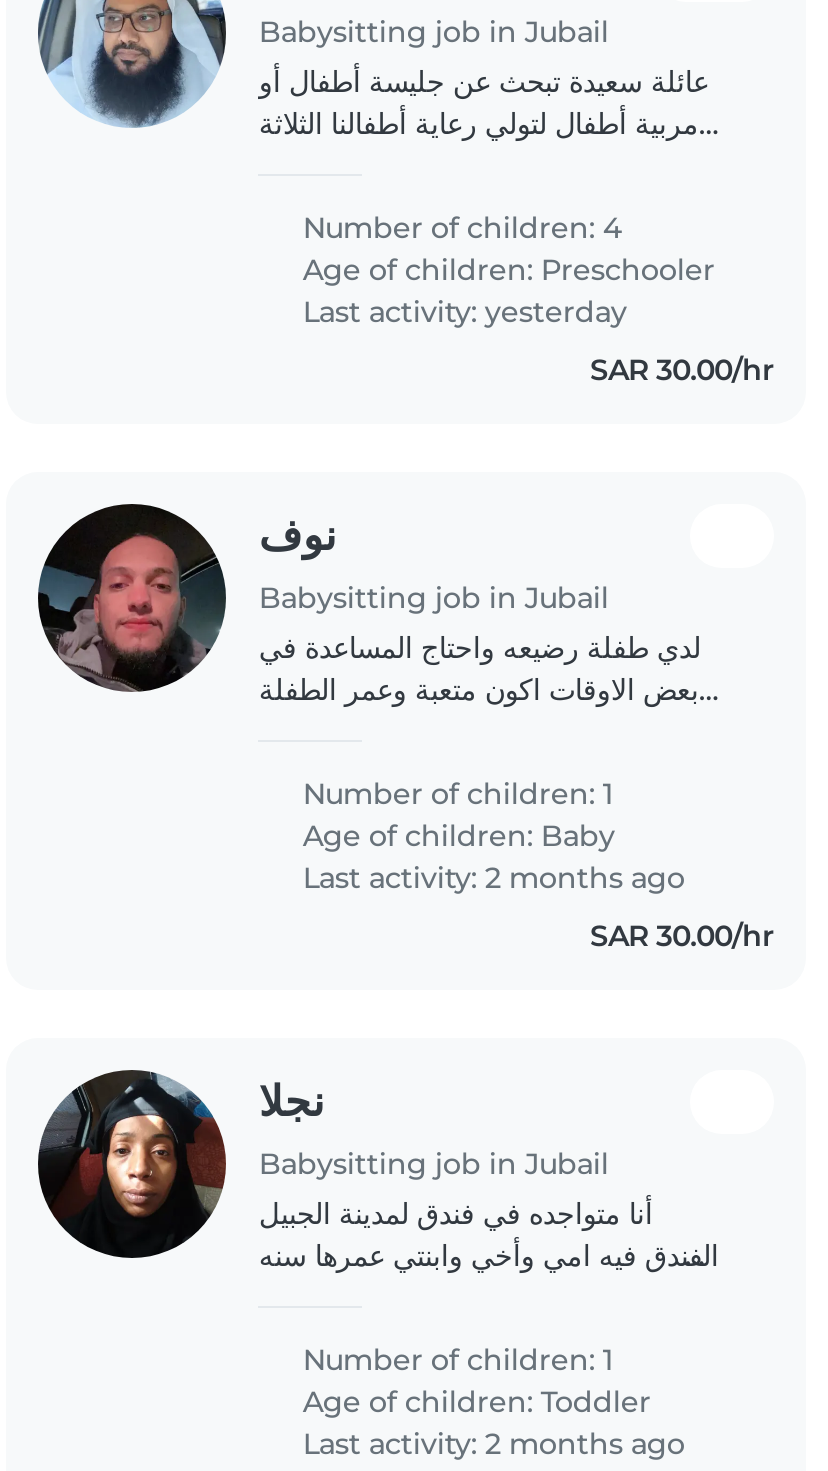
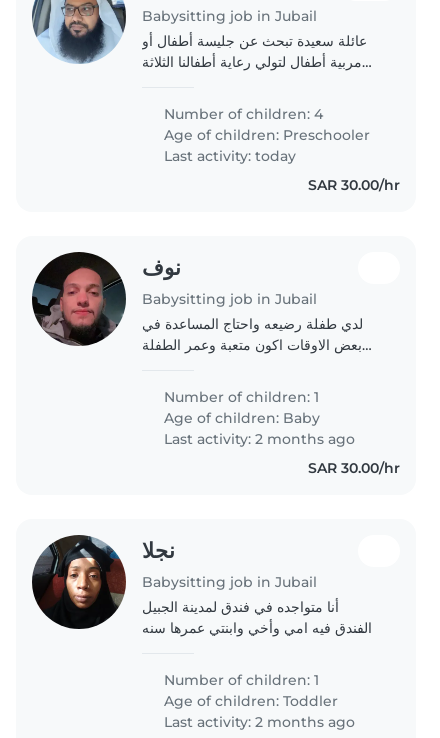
- Last activity: yesterday
+ Last activity: today
